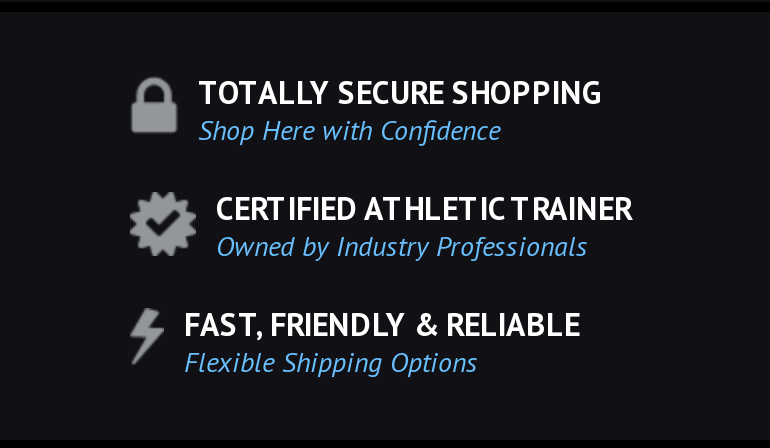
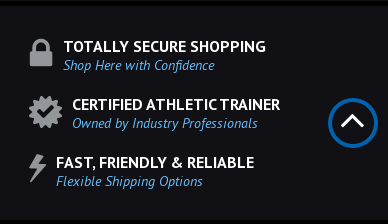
+ [image]
